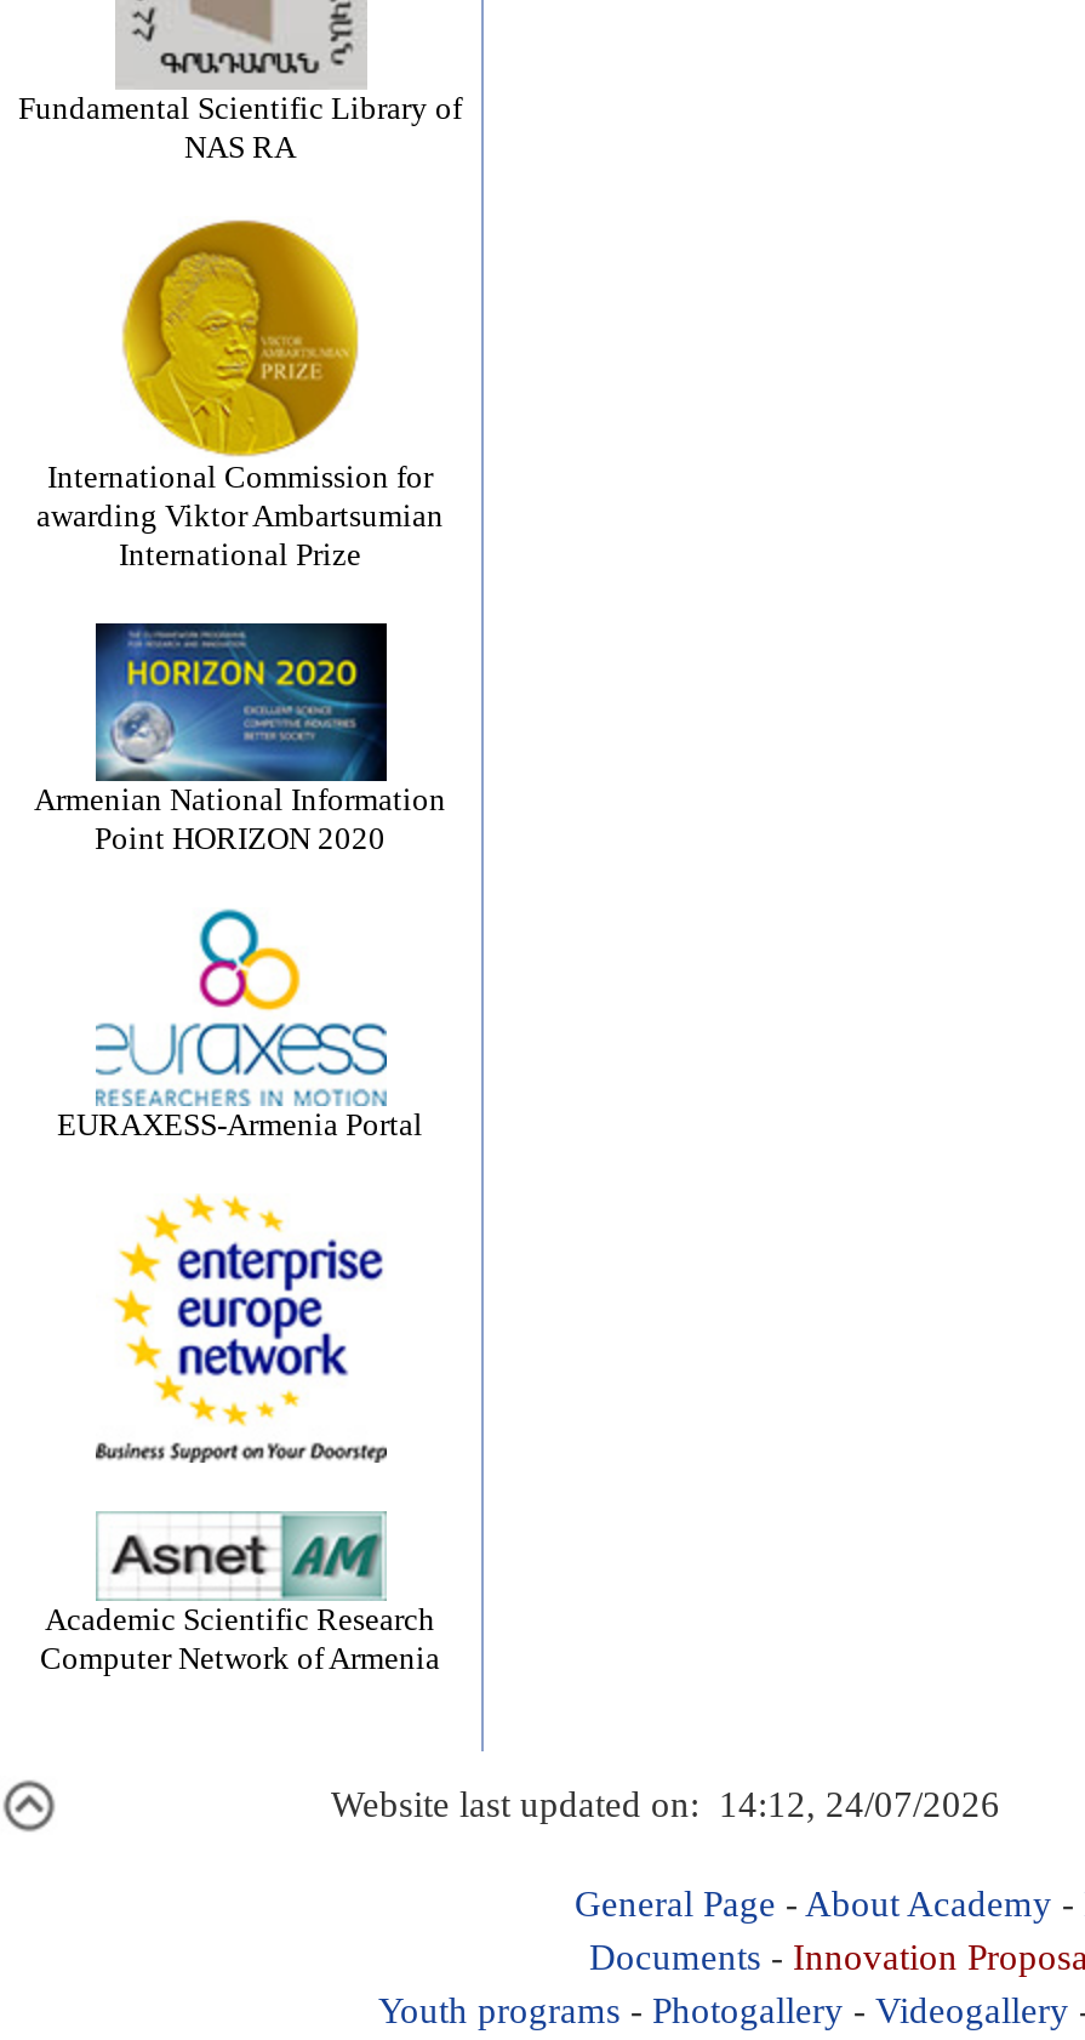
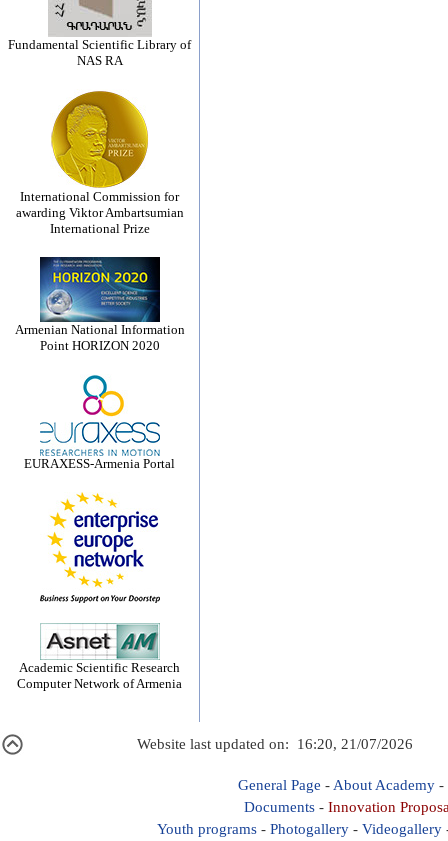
- Website last updated on: 14:12, 24/07/2026
+ Website last updated on: 16:20, 21/07/2026
